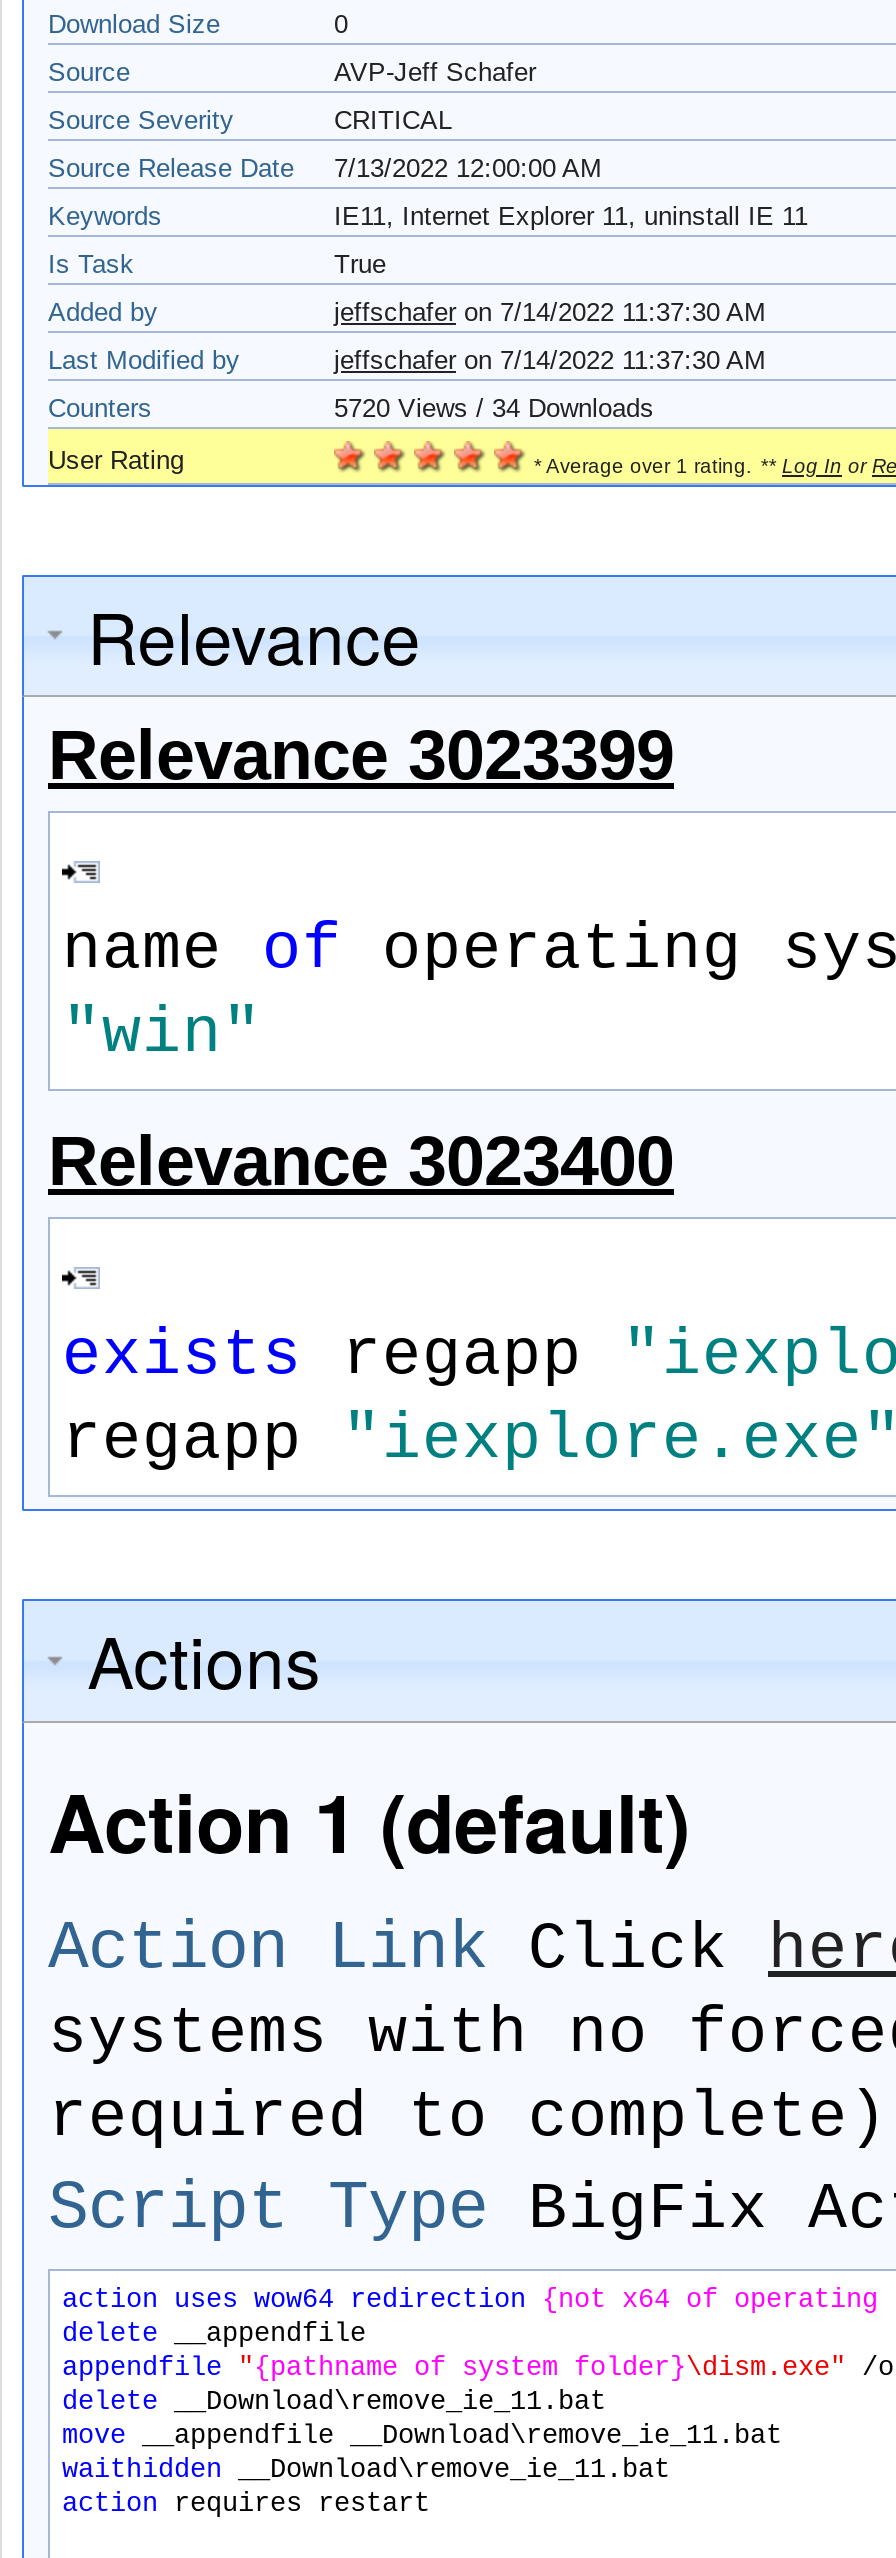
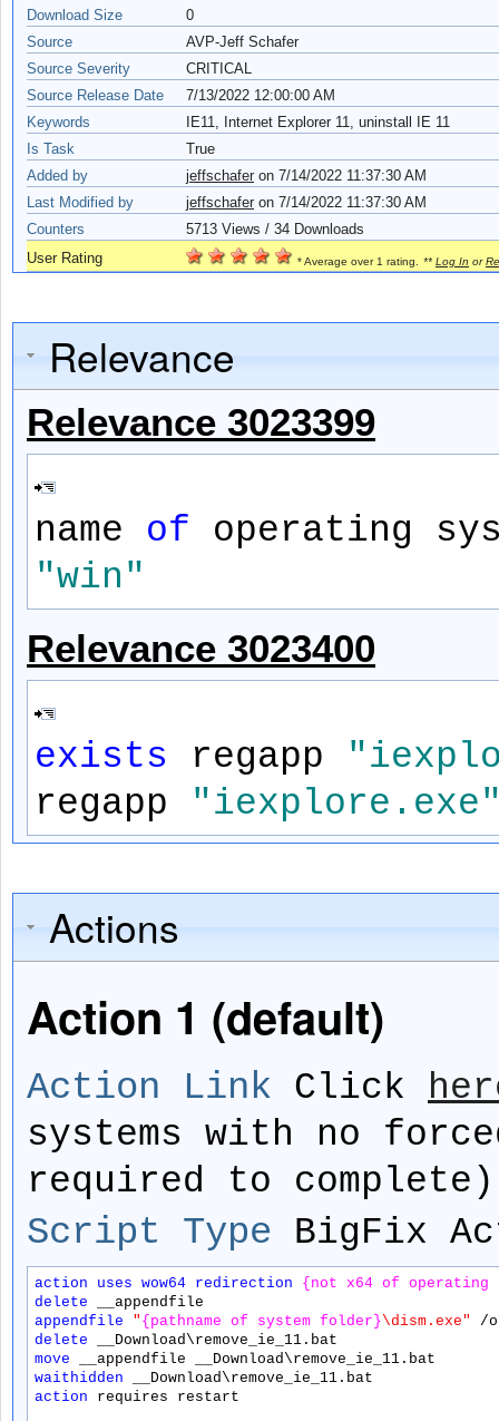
- 5720 Views / 34 Downloads
+ 5713 Views / 34 Downloads
